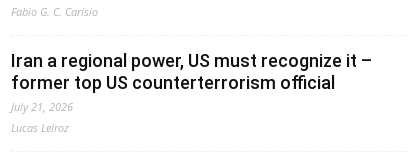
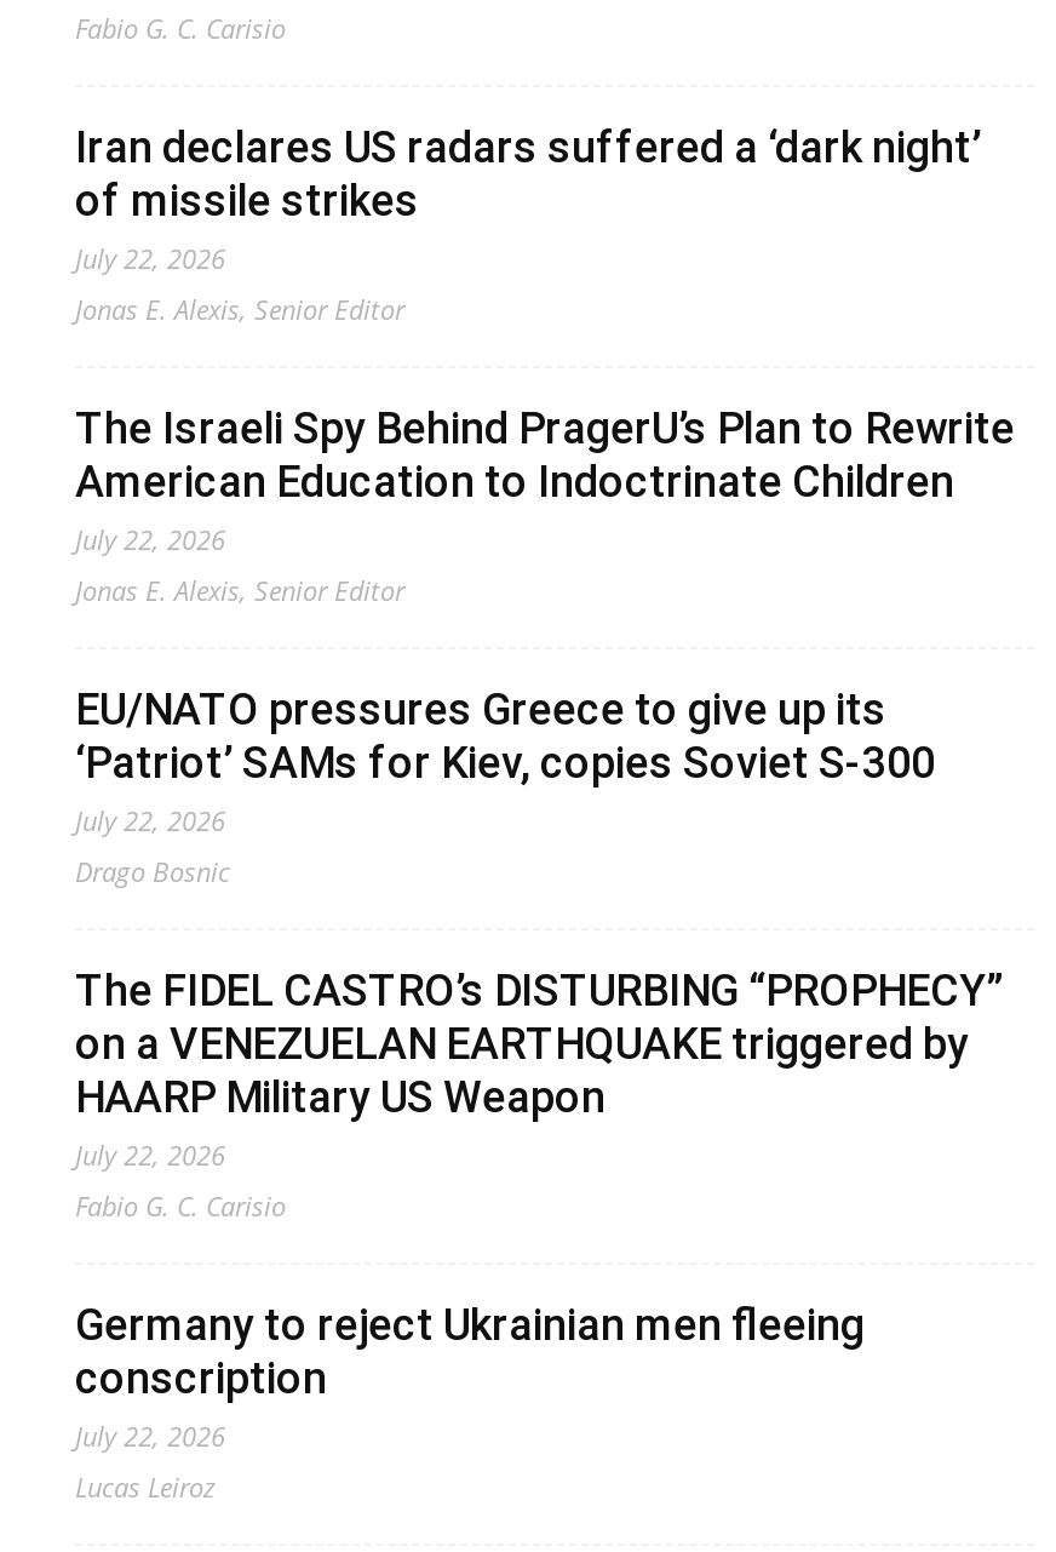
- Iran a regional power, US must recognize it –
- former top US counterterrorism official
- July 21, 2026
+ Iran declares US radars suffered a ‘dark night’
+ of missile strikes
+ July 22, 2026
+ Jonas E. Alexis, Senior Editor
+ The Israeli Spy Behind PragerU’s Plan to Rewrite
+ American Education to Indoctrinate Children
+ July 22, 2026
+ Jonas E. Alexis, Senior Editor
+ EU/NATO pressures Greece to give up its
+ ‘Patriot’ SAMs for Kiev, copies Soviet S-300
+ July 22, 2026
+ Drago Bosnic
+ The FIDEL CASTRO’s DISTURBING “PROPHECY”
+ on a VENEZUELAN EARTHQUAKE triggered by
+ HAARP Military US Weapon
+ July 22, 2026
+ Fabio G. C. Carisio
+ Germany to reject Ukrainian men fleeing
+ conscription
+ July 22, 2026
